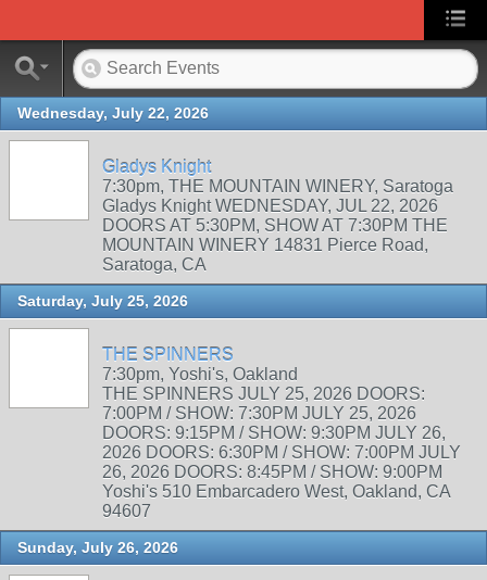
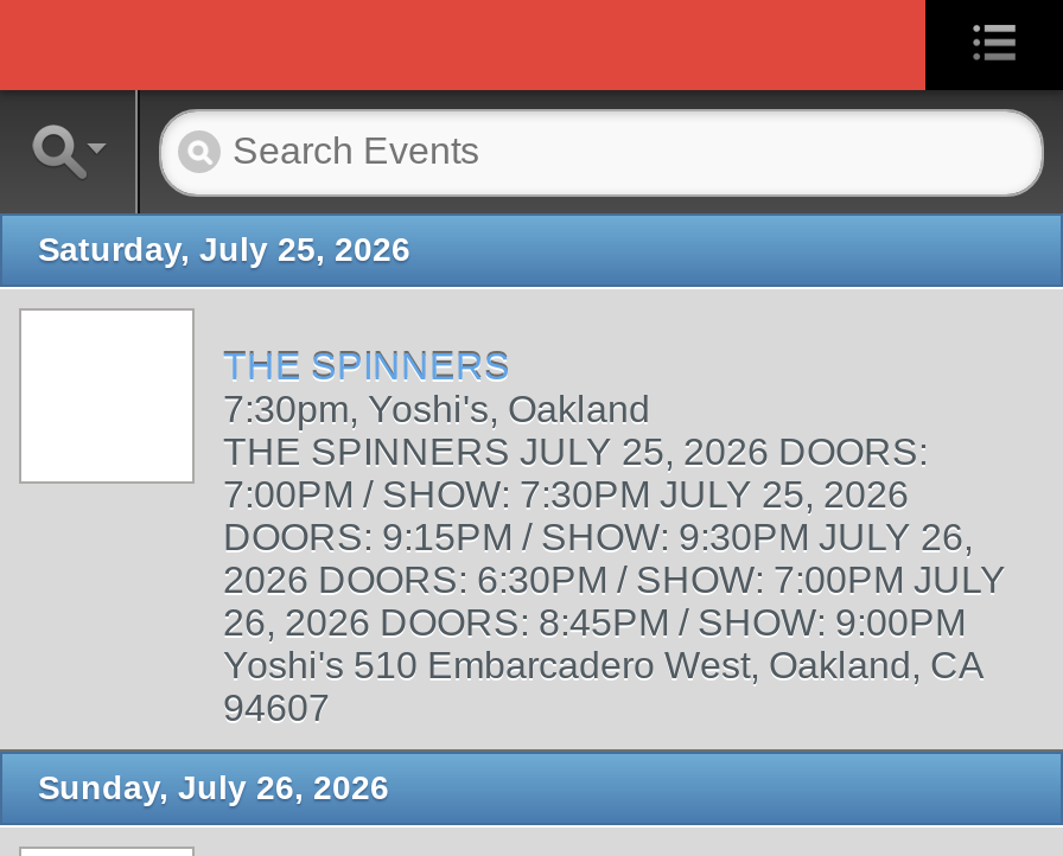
- Wednesday, July 22, 2026
- Gladys Knight
- 7:30pm, THE MOUNTAIN WINERY, Saratoga
- Gladys Knight WEDNESDAY, JUL 22, 2026
- DOORS AT 5:30PM, SHOW AT 7:30PM THE
- MOUNTAIN WINERY 14831 Pierce Road,
- Saratoga, CA
